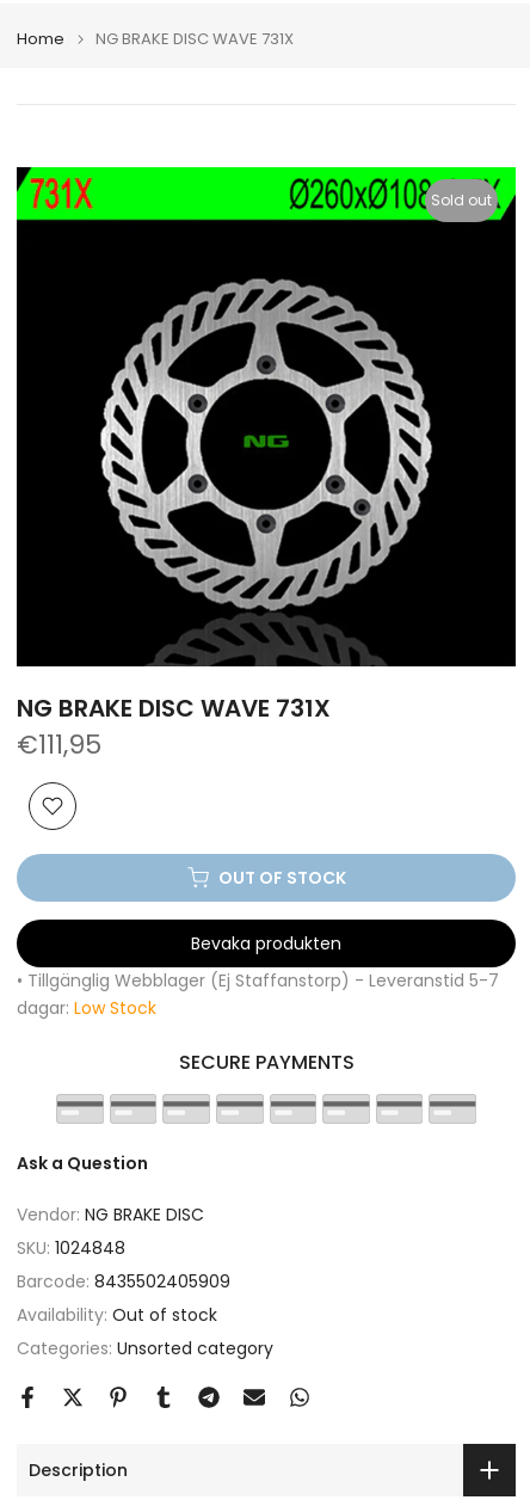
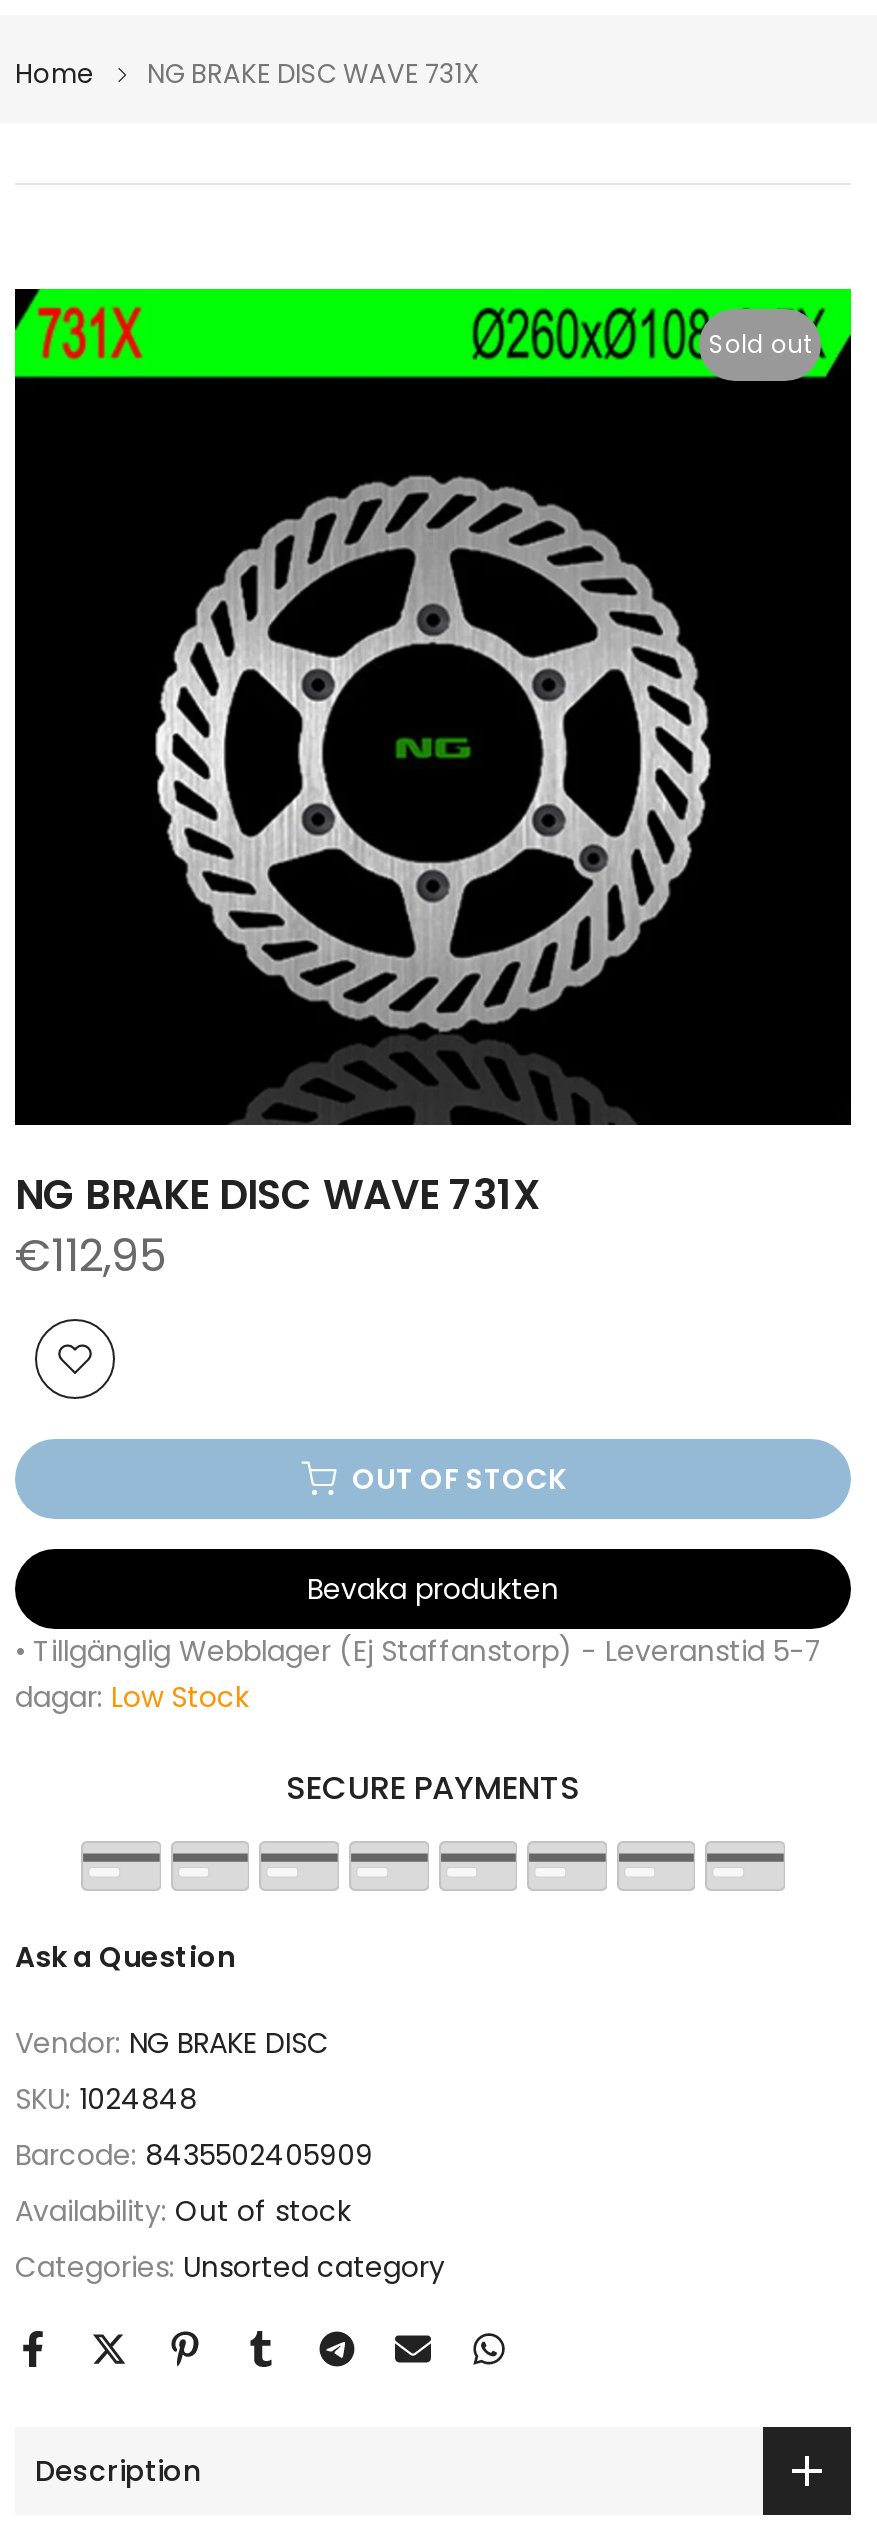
- €111,95
+ €112,95
